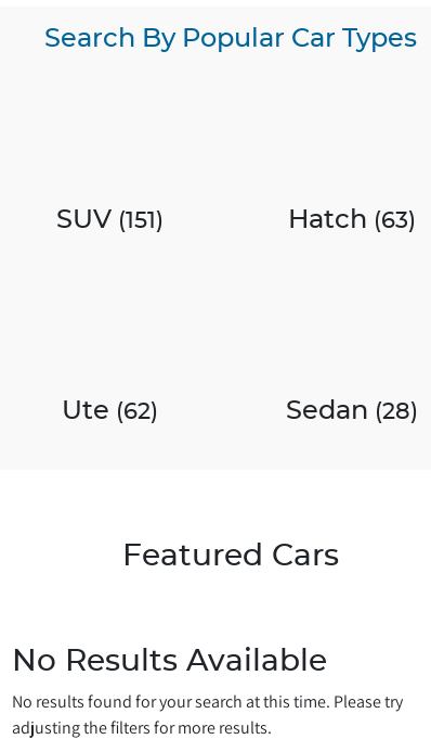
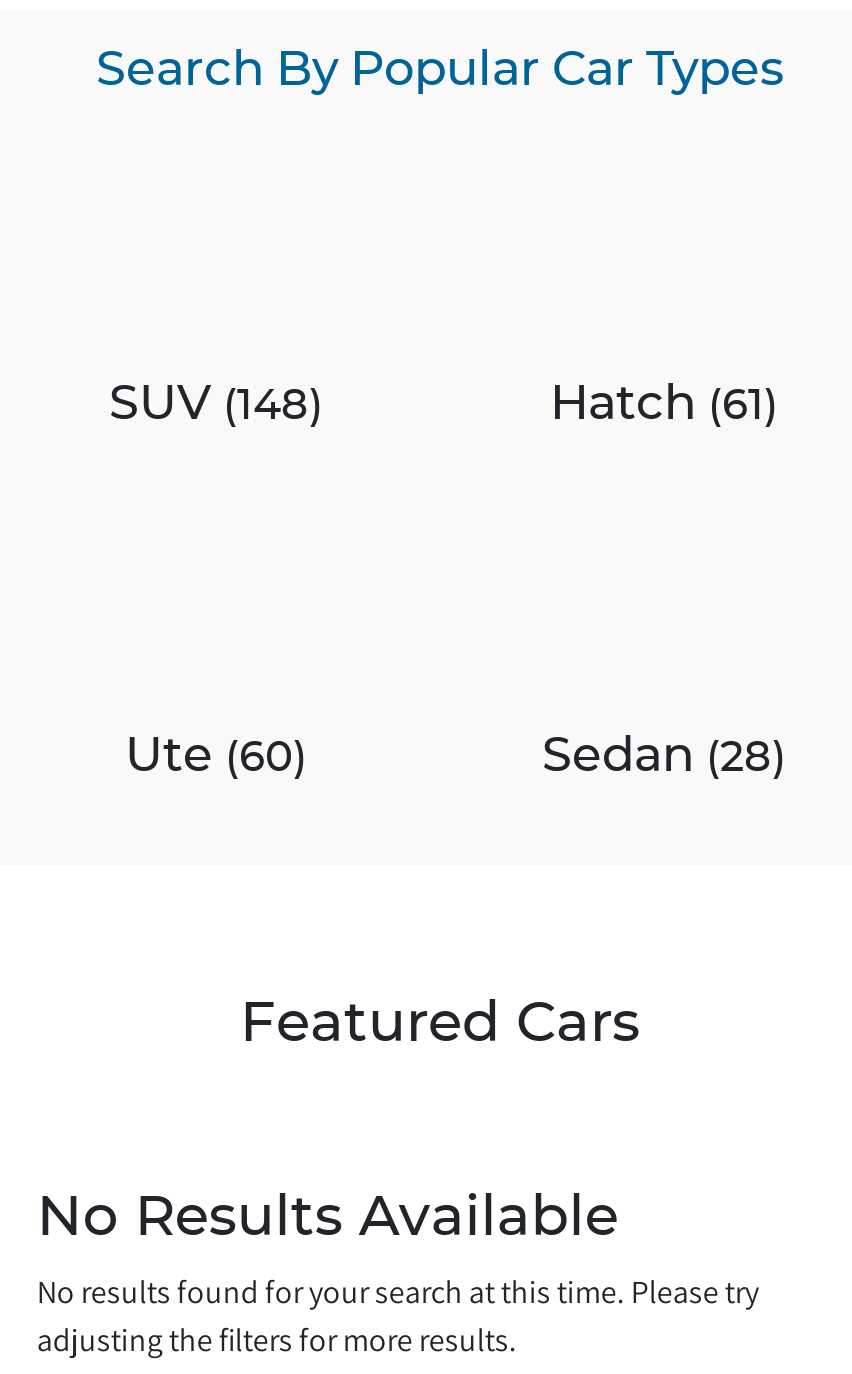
- SUV (151)
+ SUV (148)

- Hatch (63)
+ Hatch (61)

- Ute (62)
+ Ute (60)
